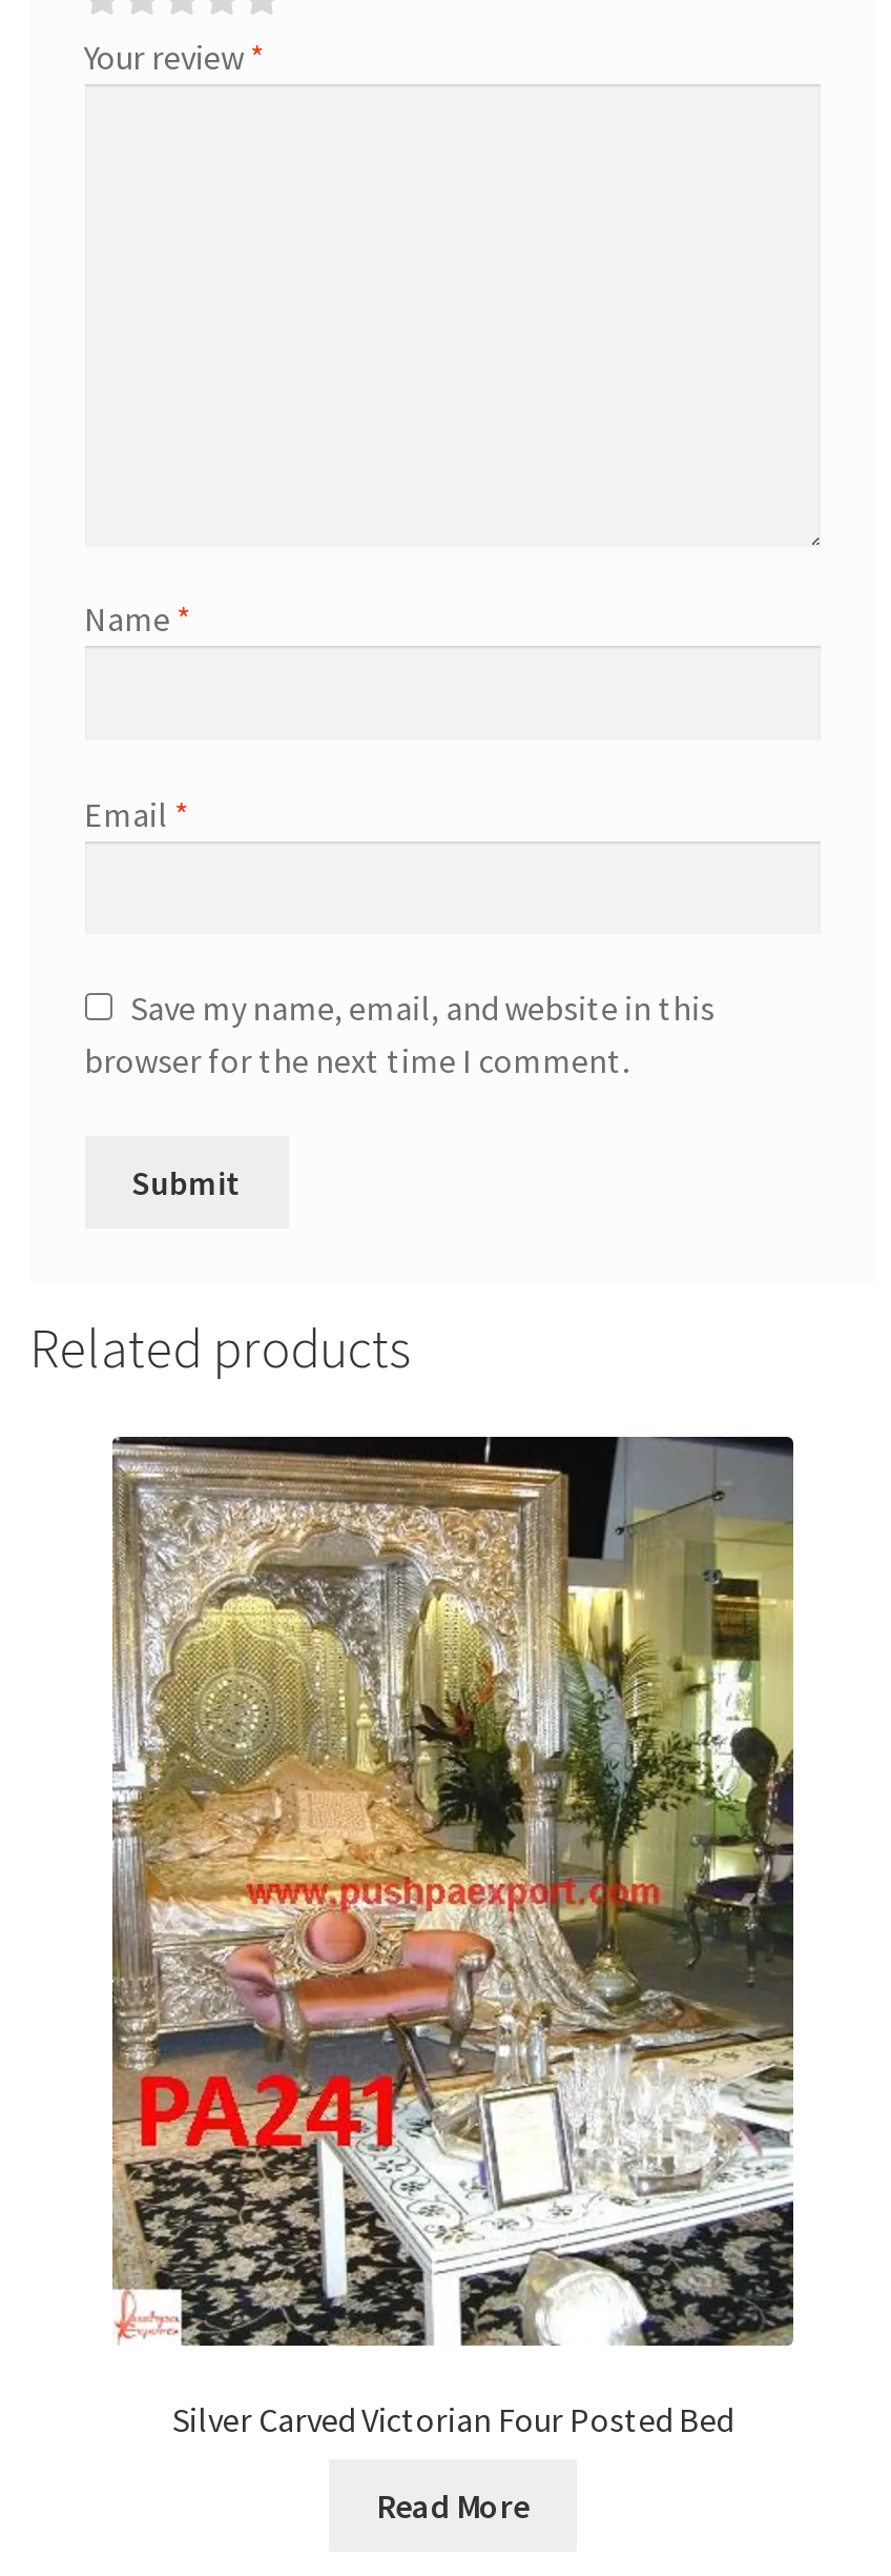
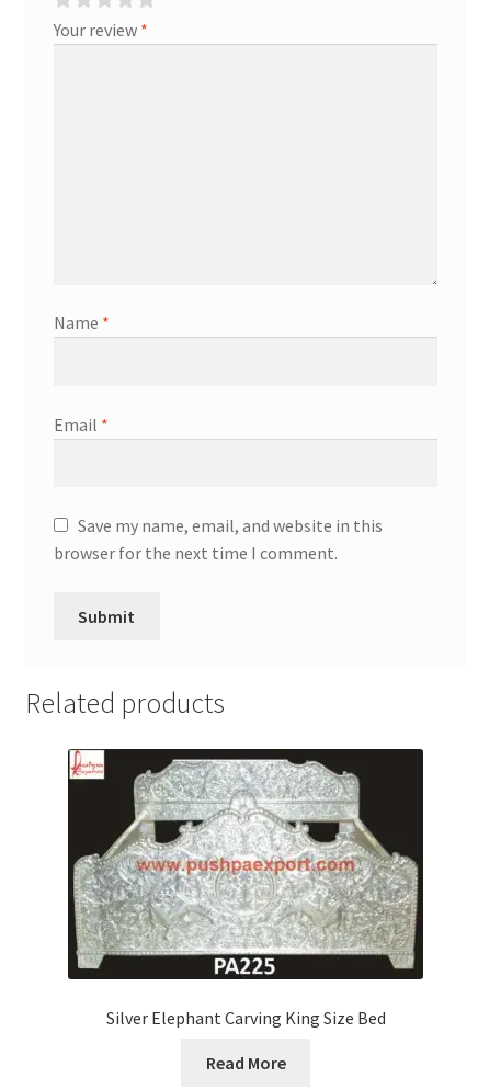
- [image]
- Silver Carved Victorian Four Posted Bed
+ [image]
+ Silver Elephant Carving King Size Bed
